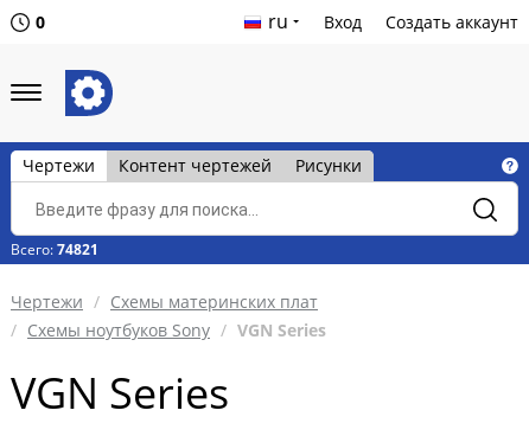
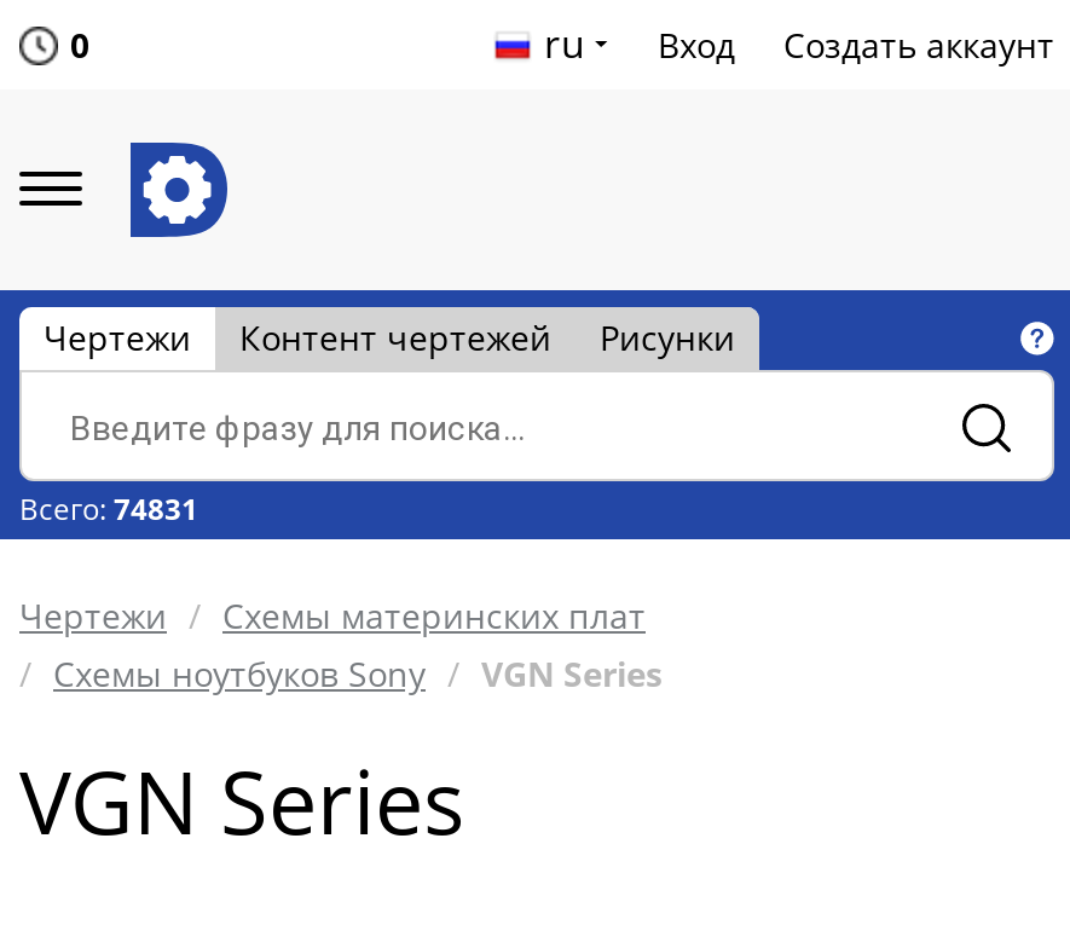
- Всего: 74821
+ Всего: 74831
